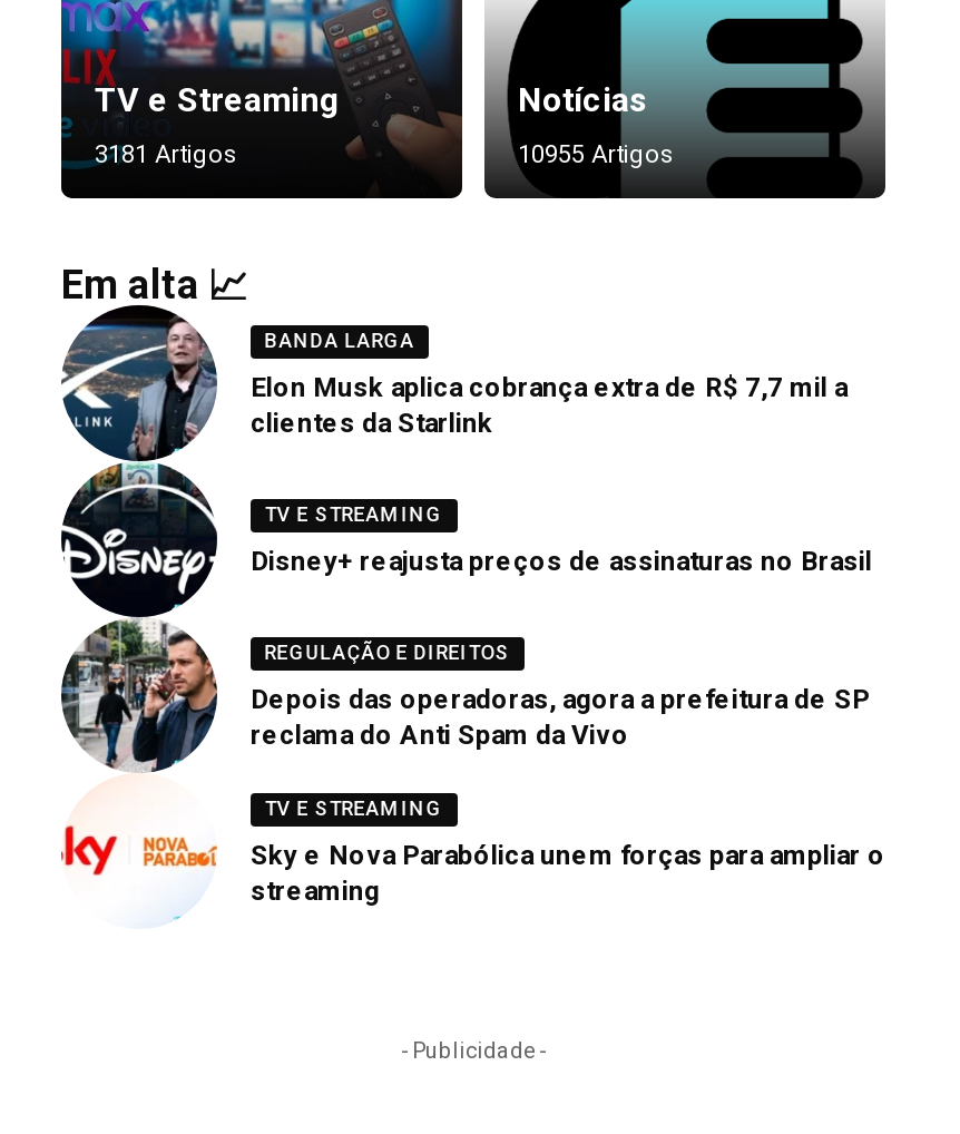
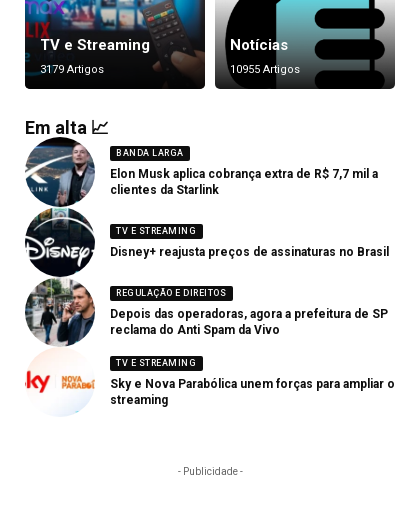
- 3181 Artigos
+ 3179 Artigos
